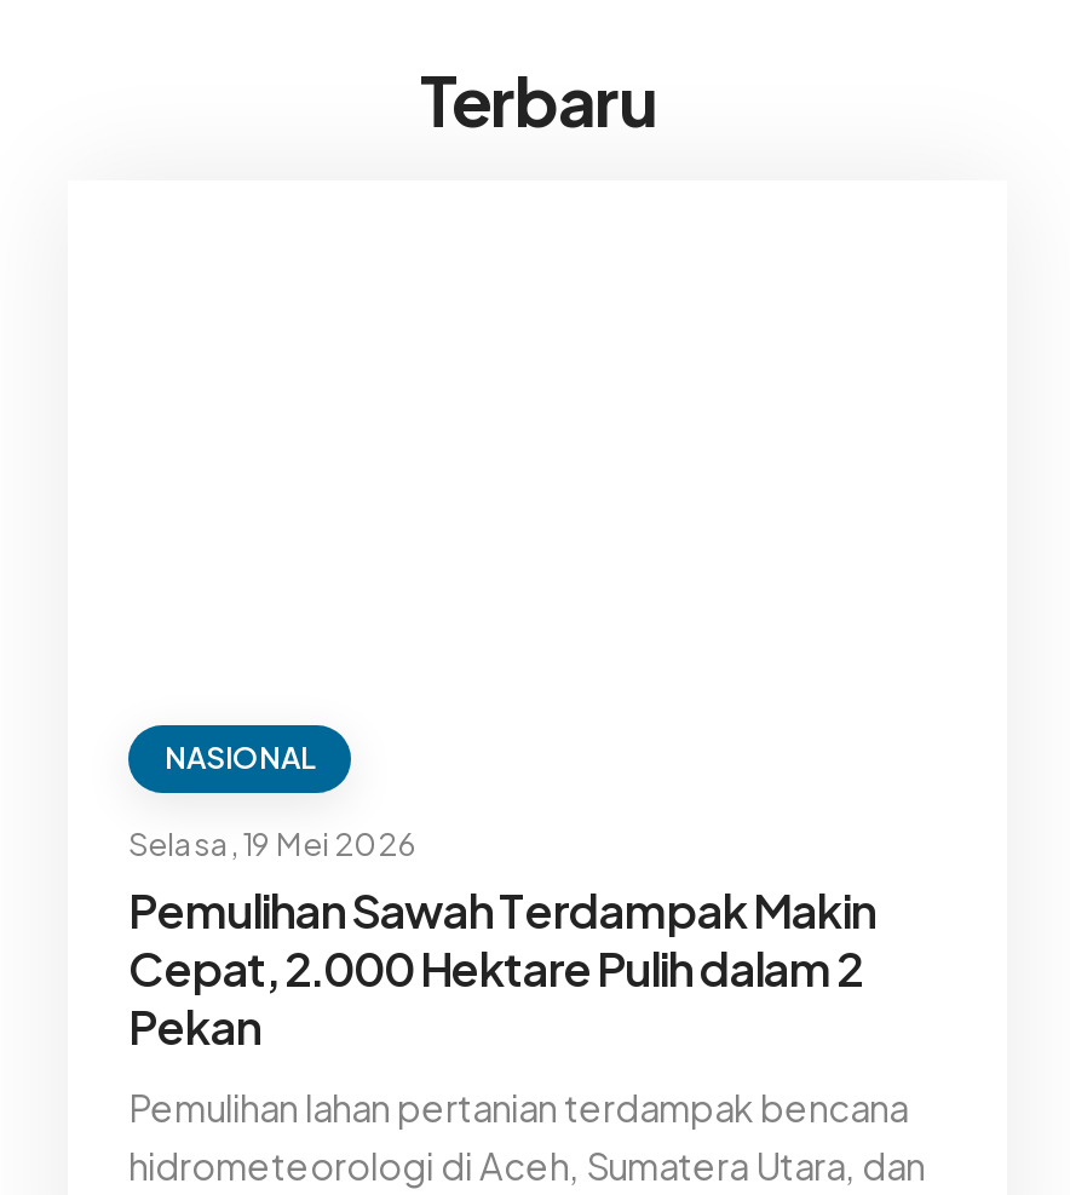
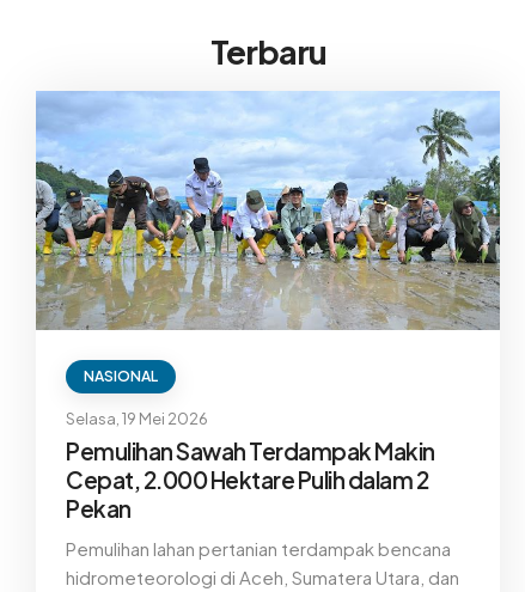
+ [image]
